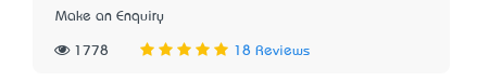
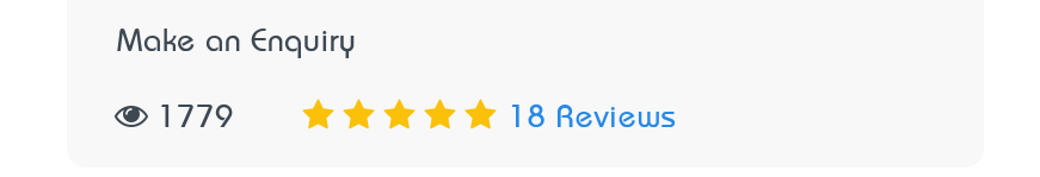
- 1778
+ 1779
